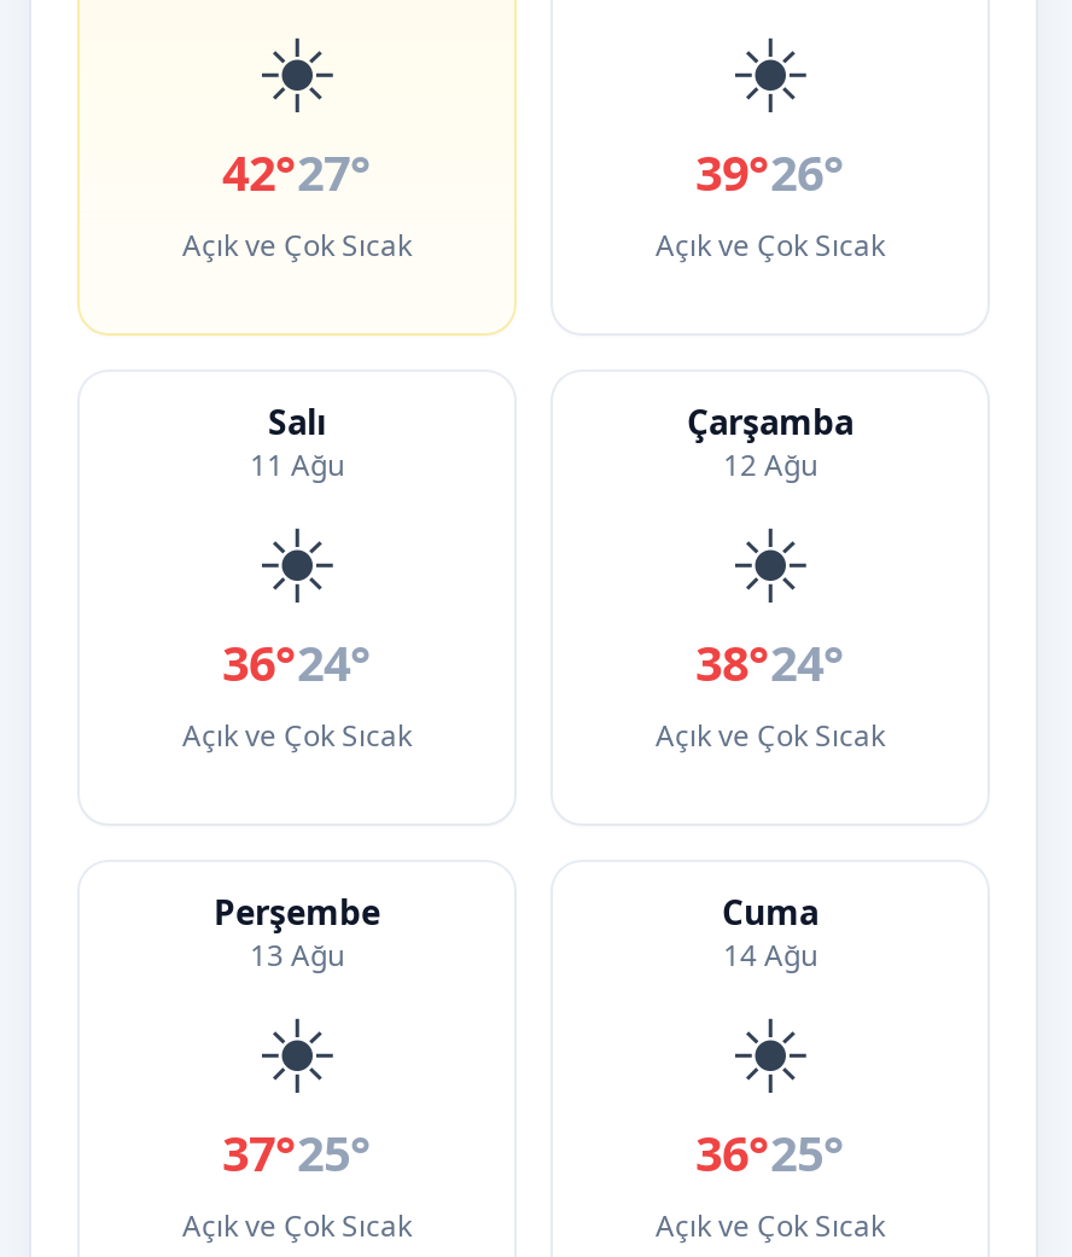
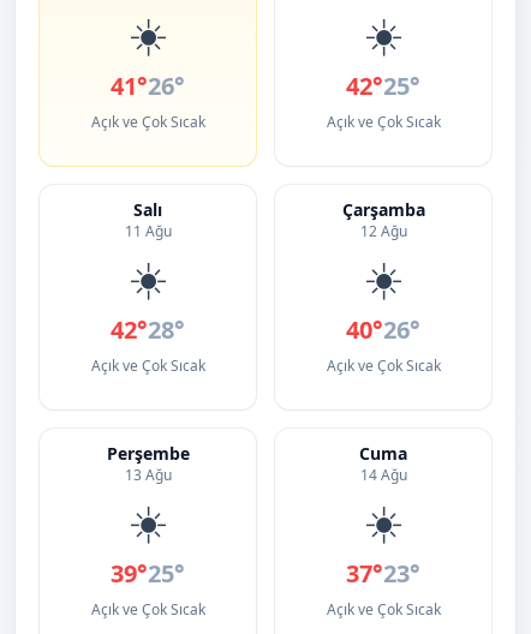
- 42°27°
+ 41°26°

- 39°26°
+ 42°25°

- 36°24°
+ 42°28°

- 38°24°
+ 40°26°

- 37°25°
+ 39°25°

- 36°25°
+ 37°23°
